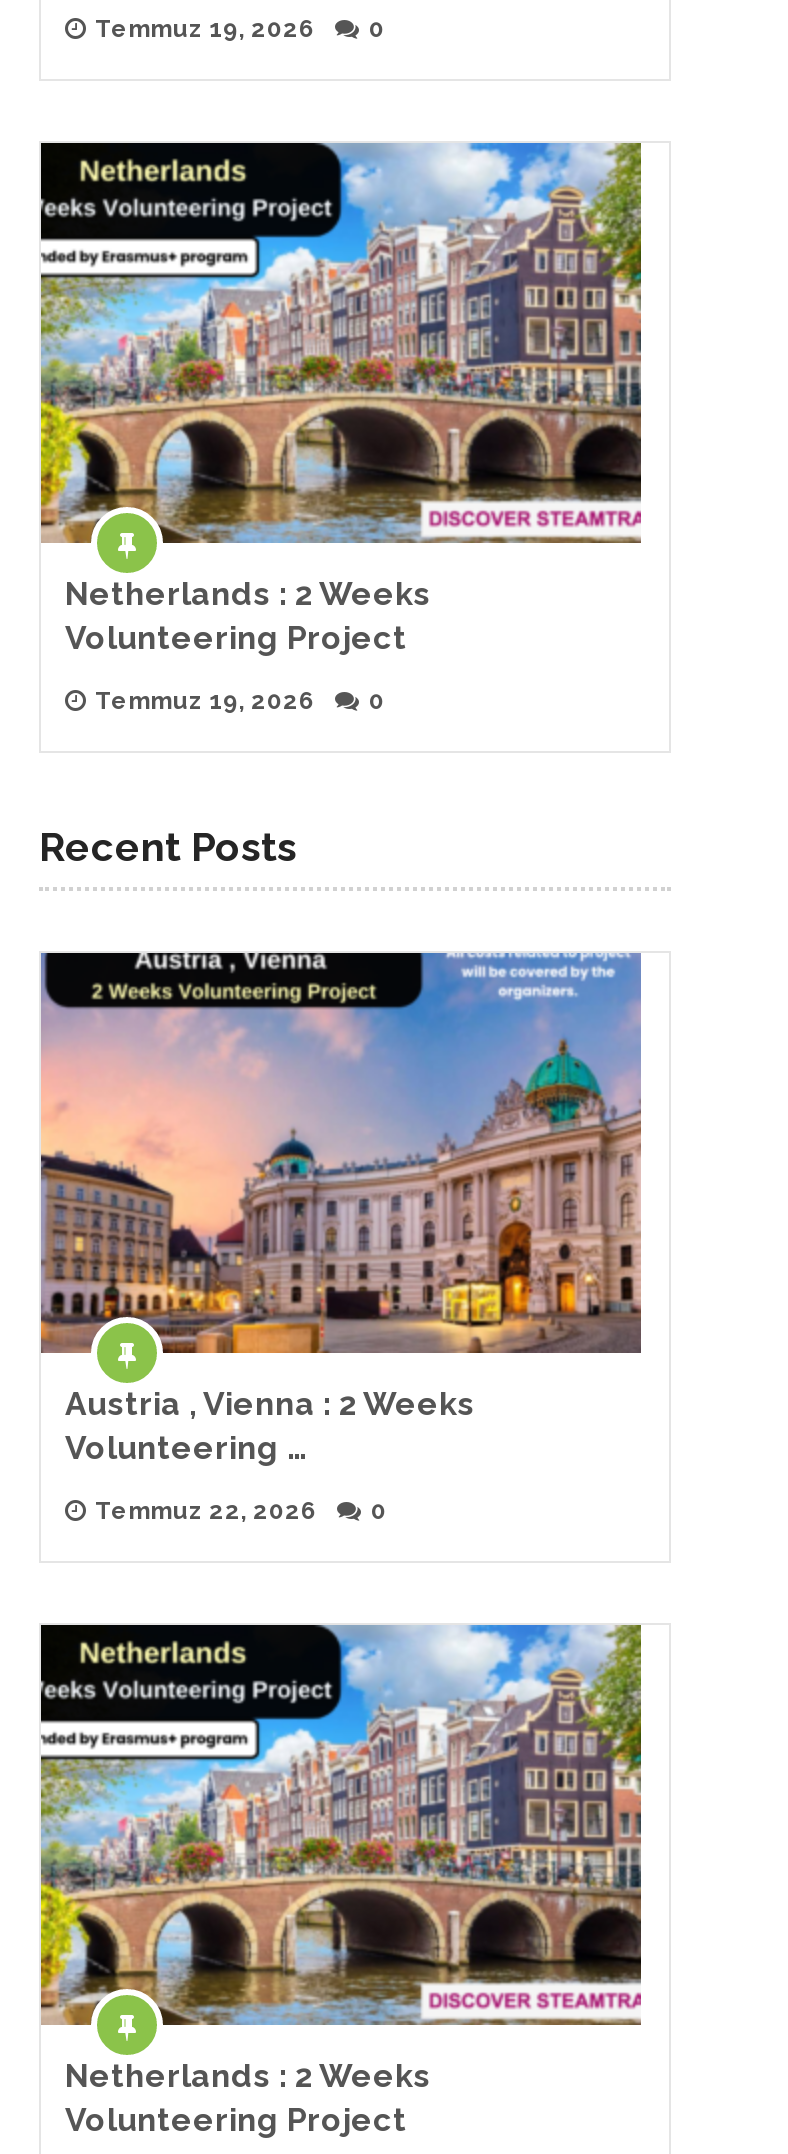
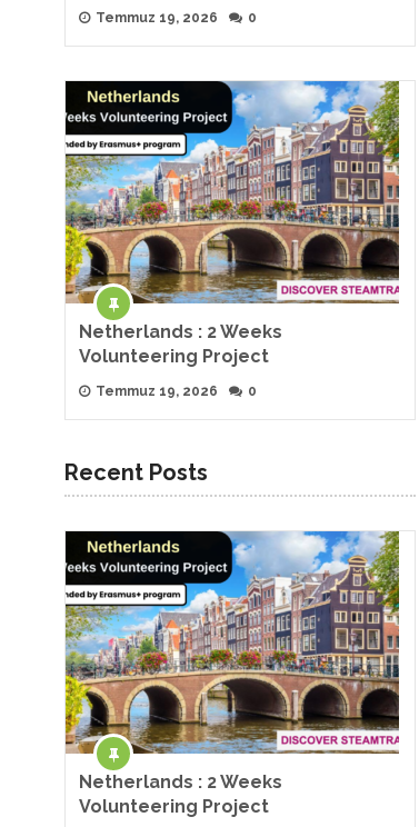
- [image]
- Austria , Vienna : 2 Weeks
- Volunteering …
- Temmuz 22, 2026
- 0
